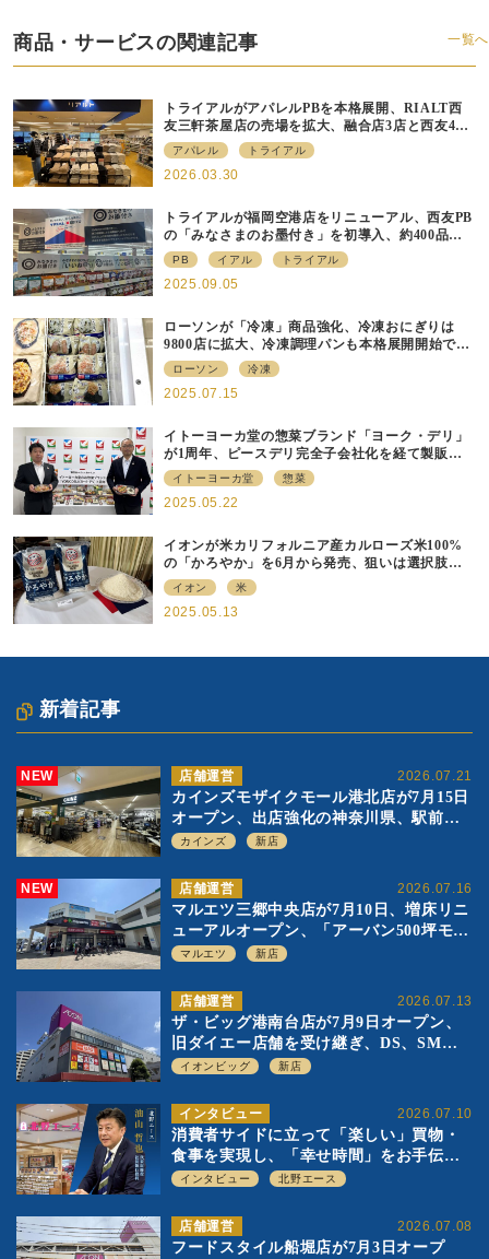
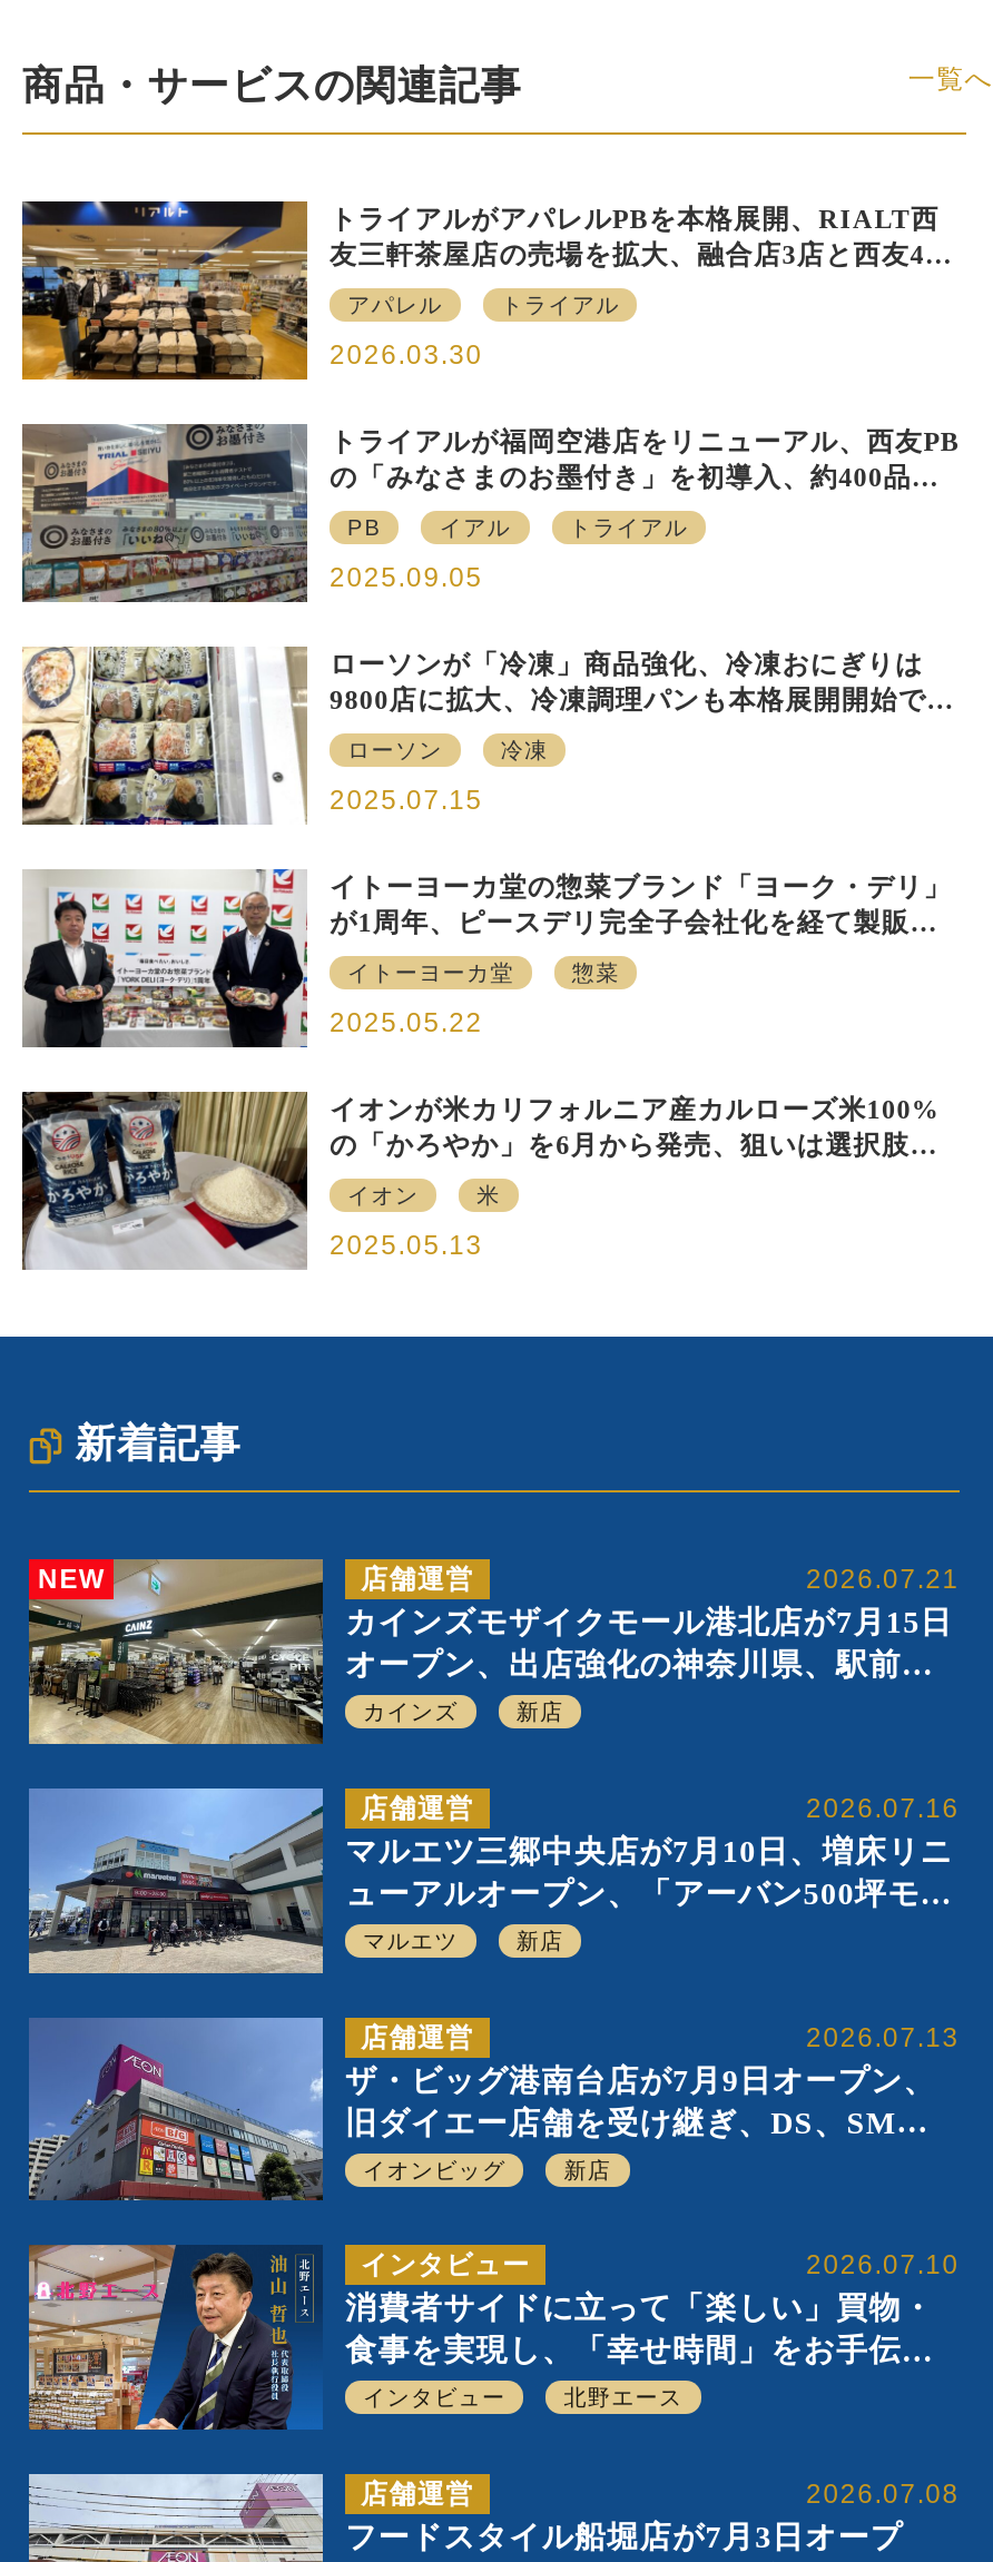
- NEW
